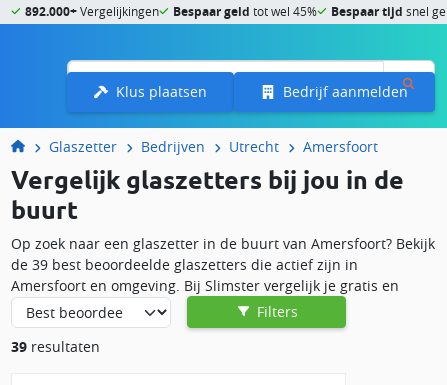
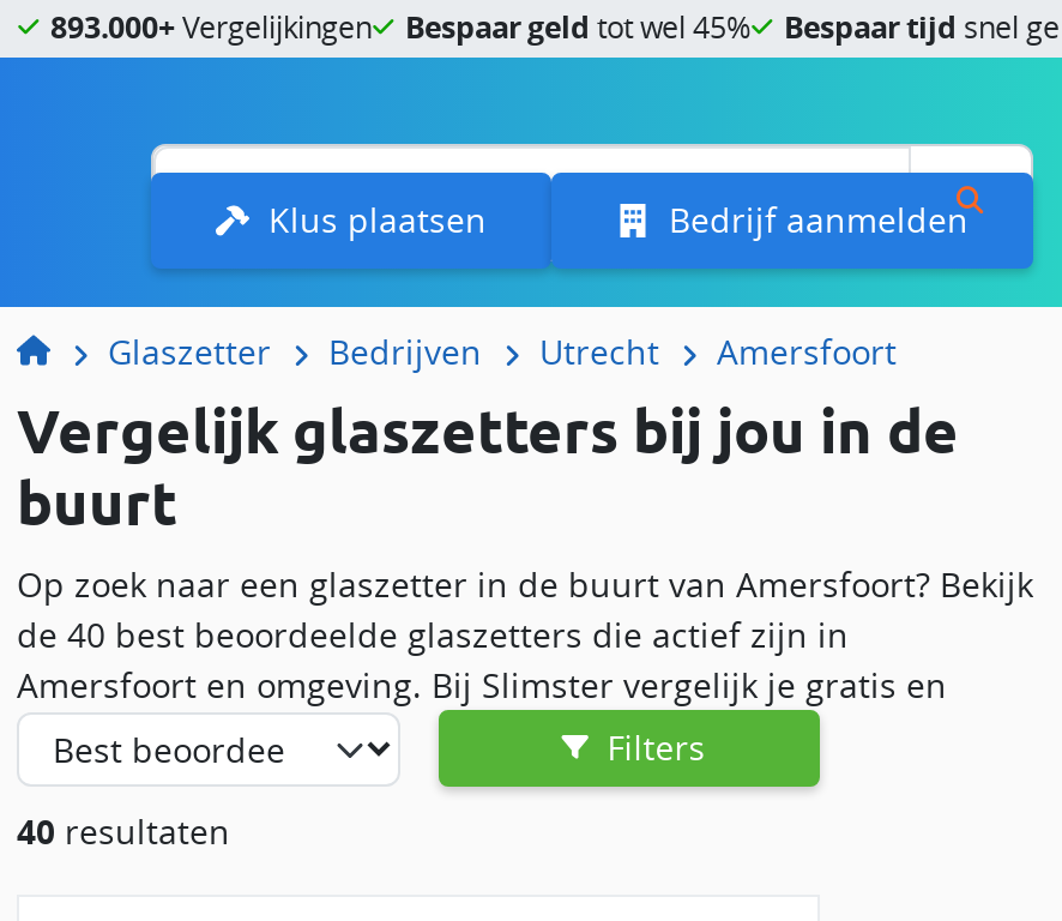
- 892.000+ Vergelijkingen
+ 893.000+ Vergelijkingen

- de 39 best beoordeelde glaszetters die actief zijn in
+ de 40 best beoordeelde glaszetters die actief zijn in

- 39 resultaten
+ 40 resultaten
